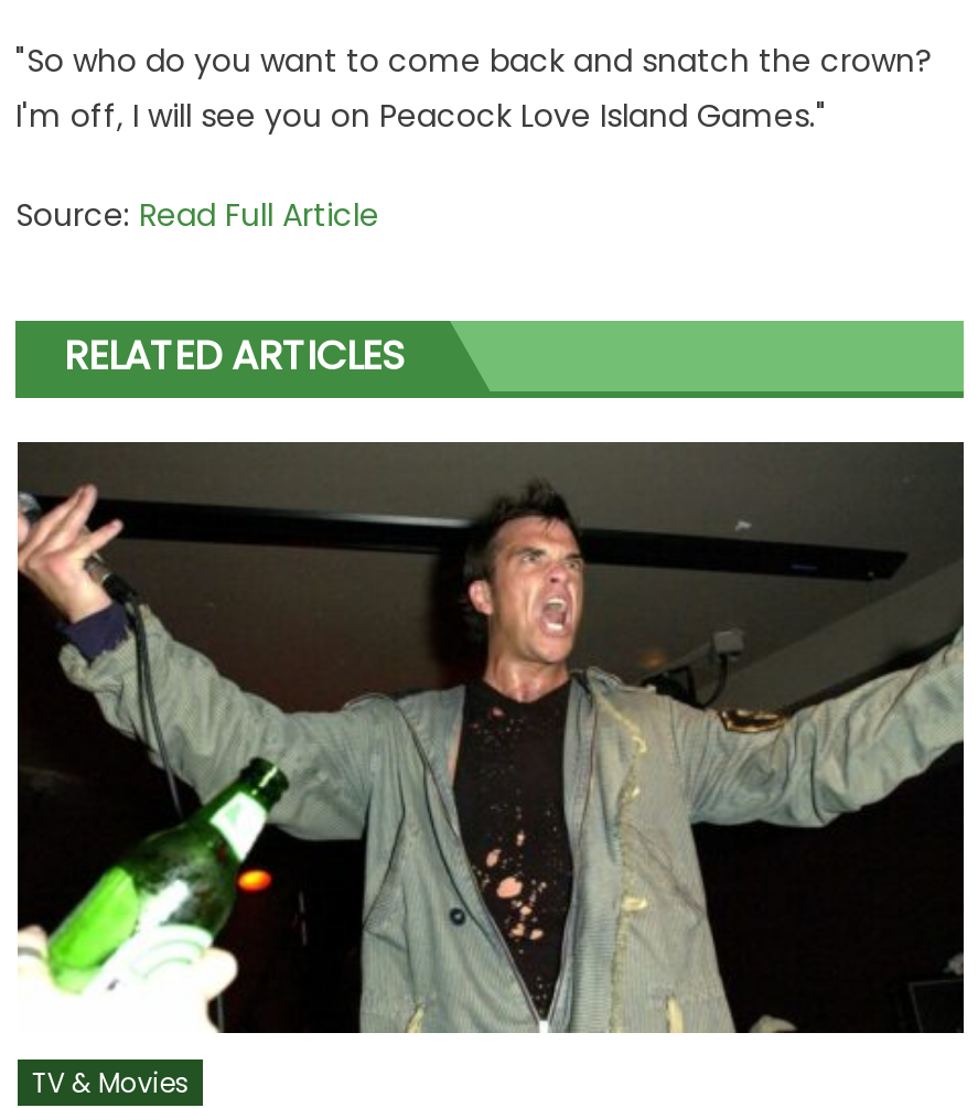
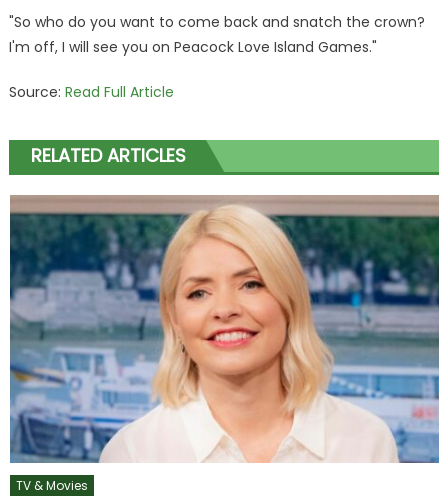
- [image]
+ [image]
